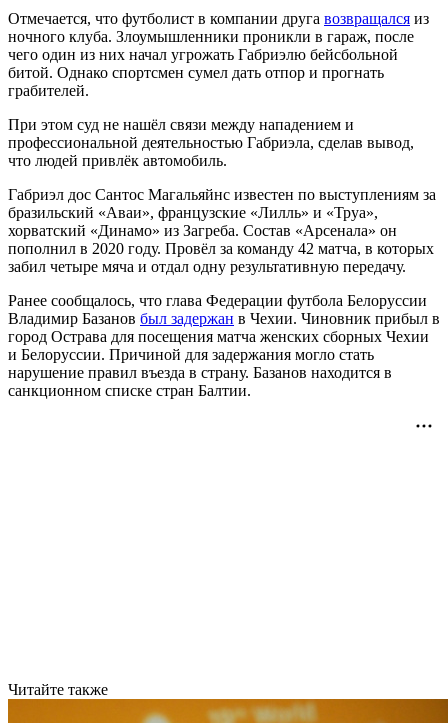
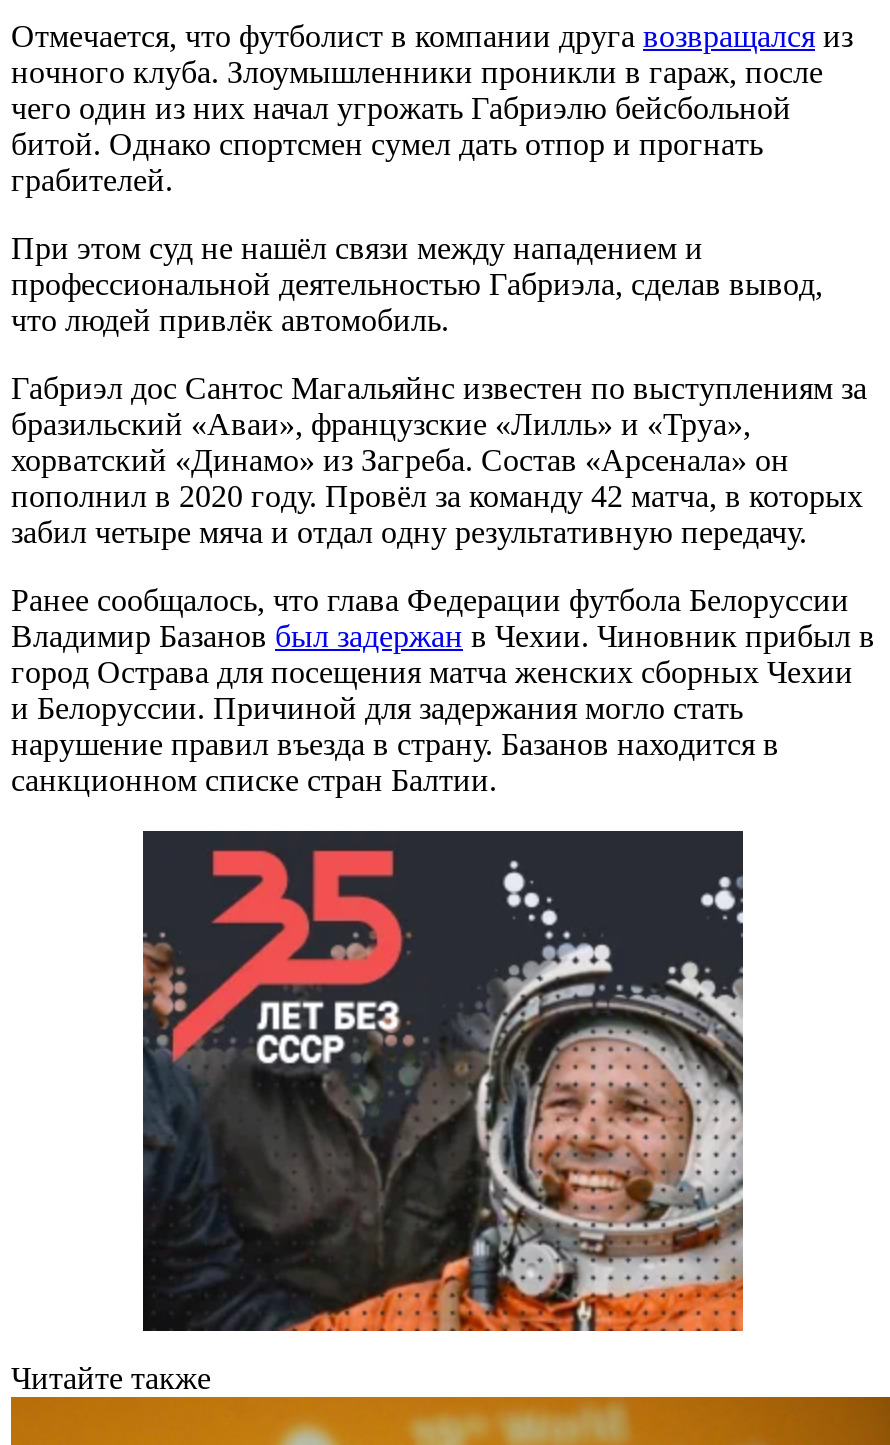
+ [image]
